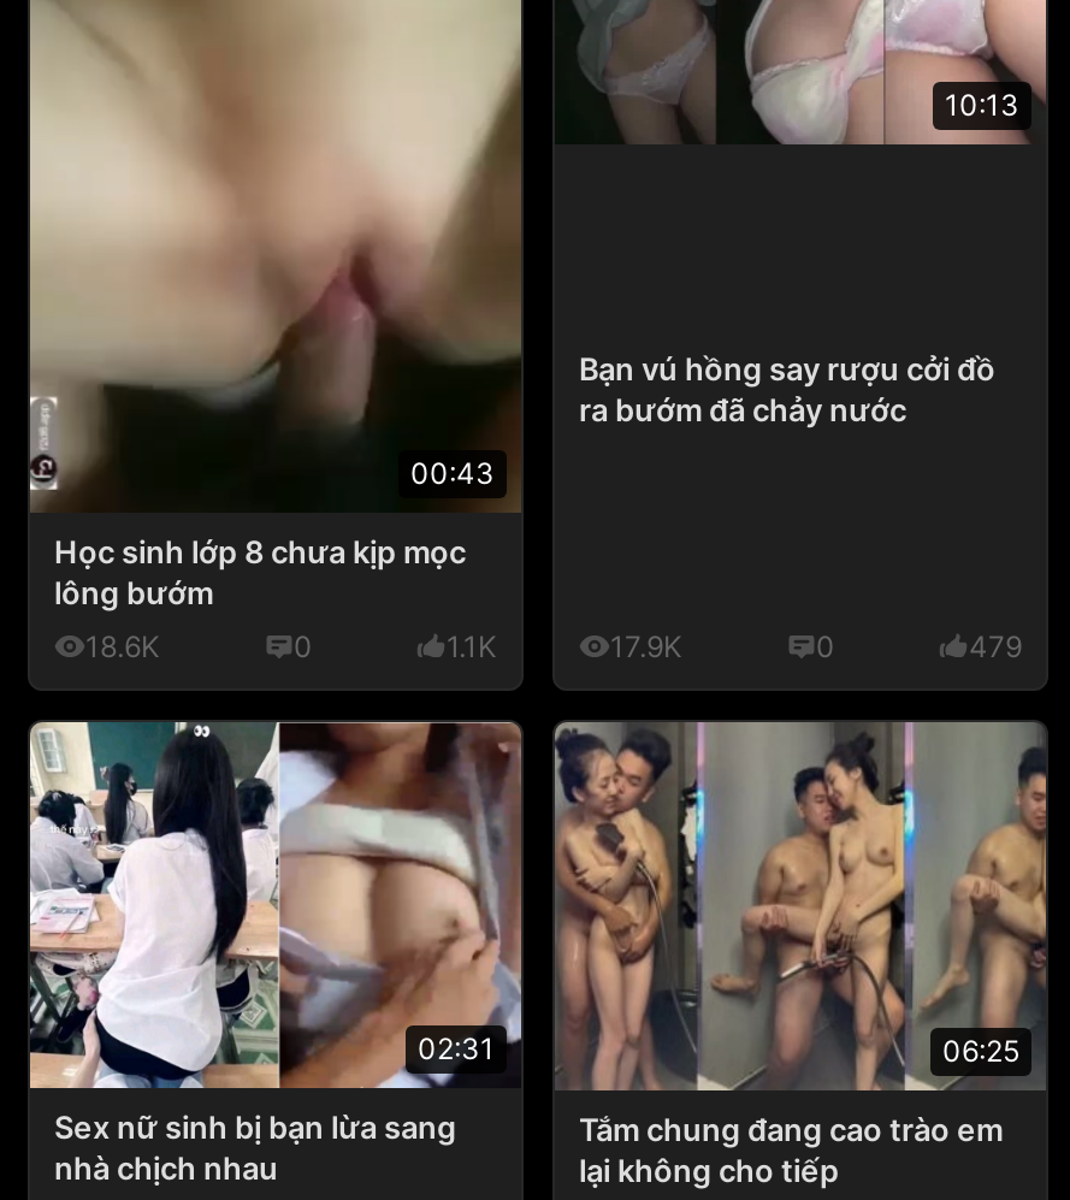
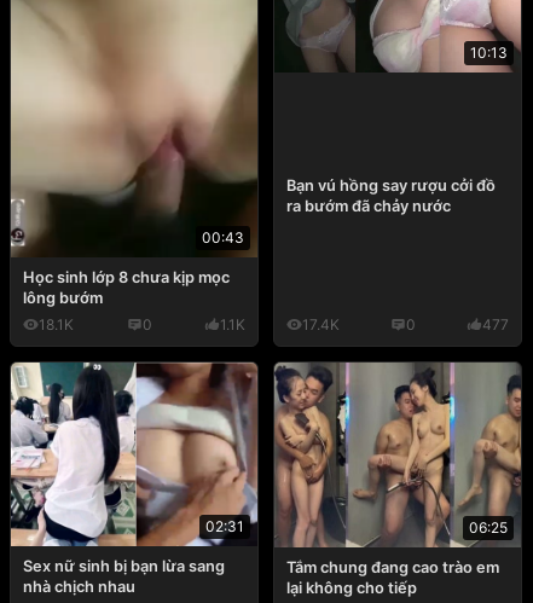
- 18.6K
+ 18.1K

- 17.9K
+ 17.4K

- 479
+ 477
